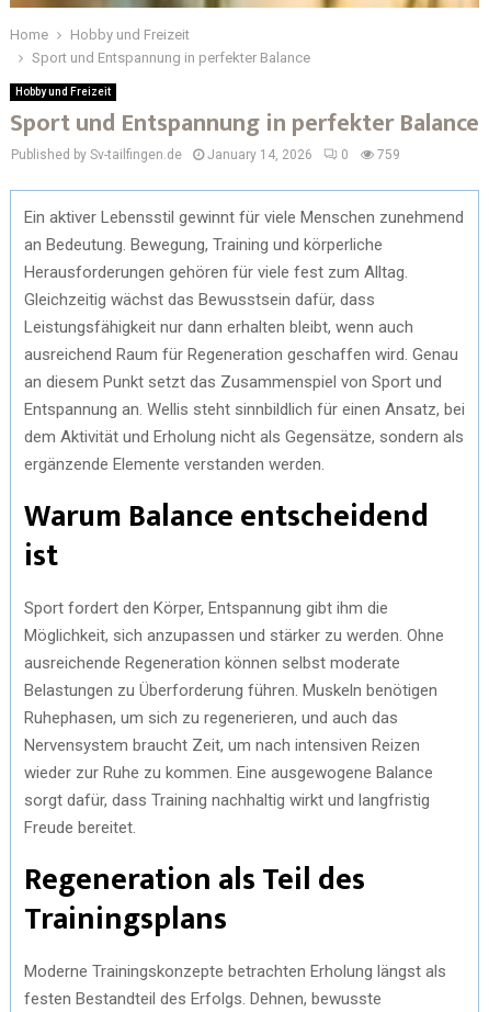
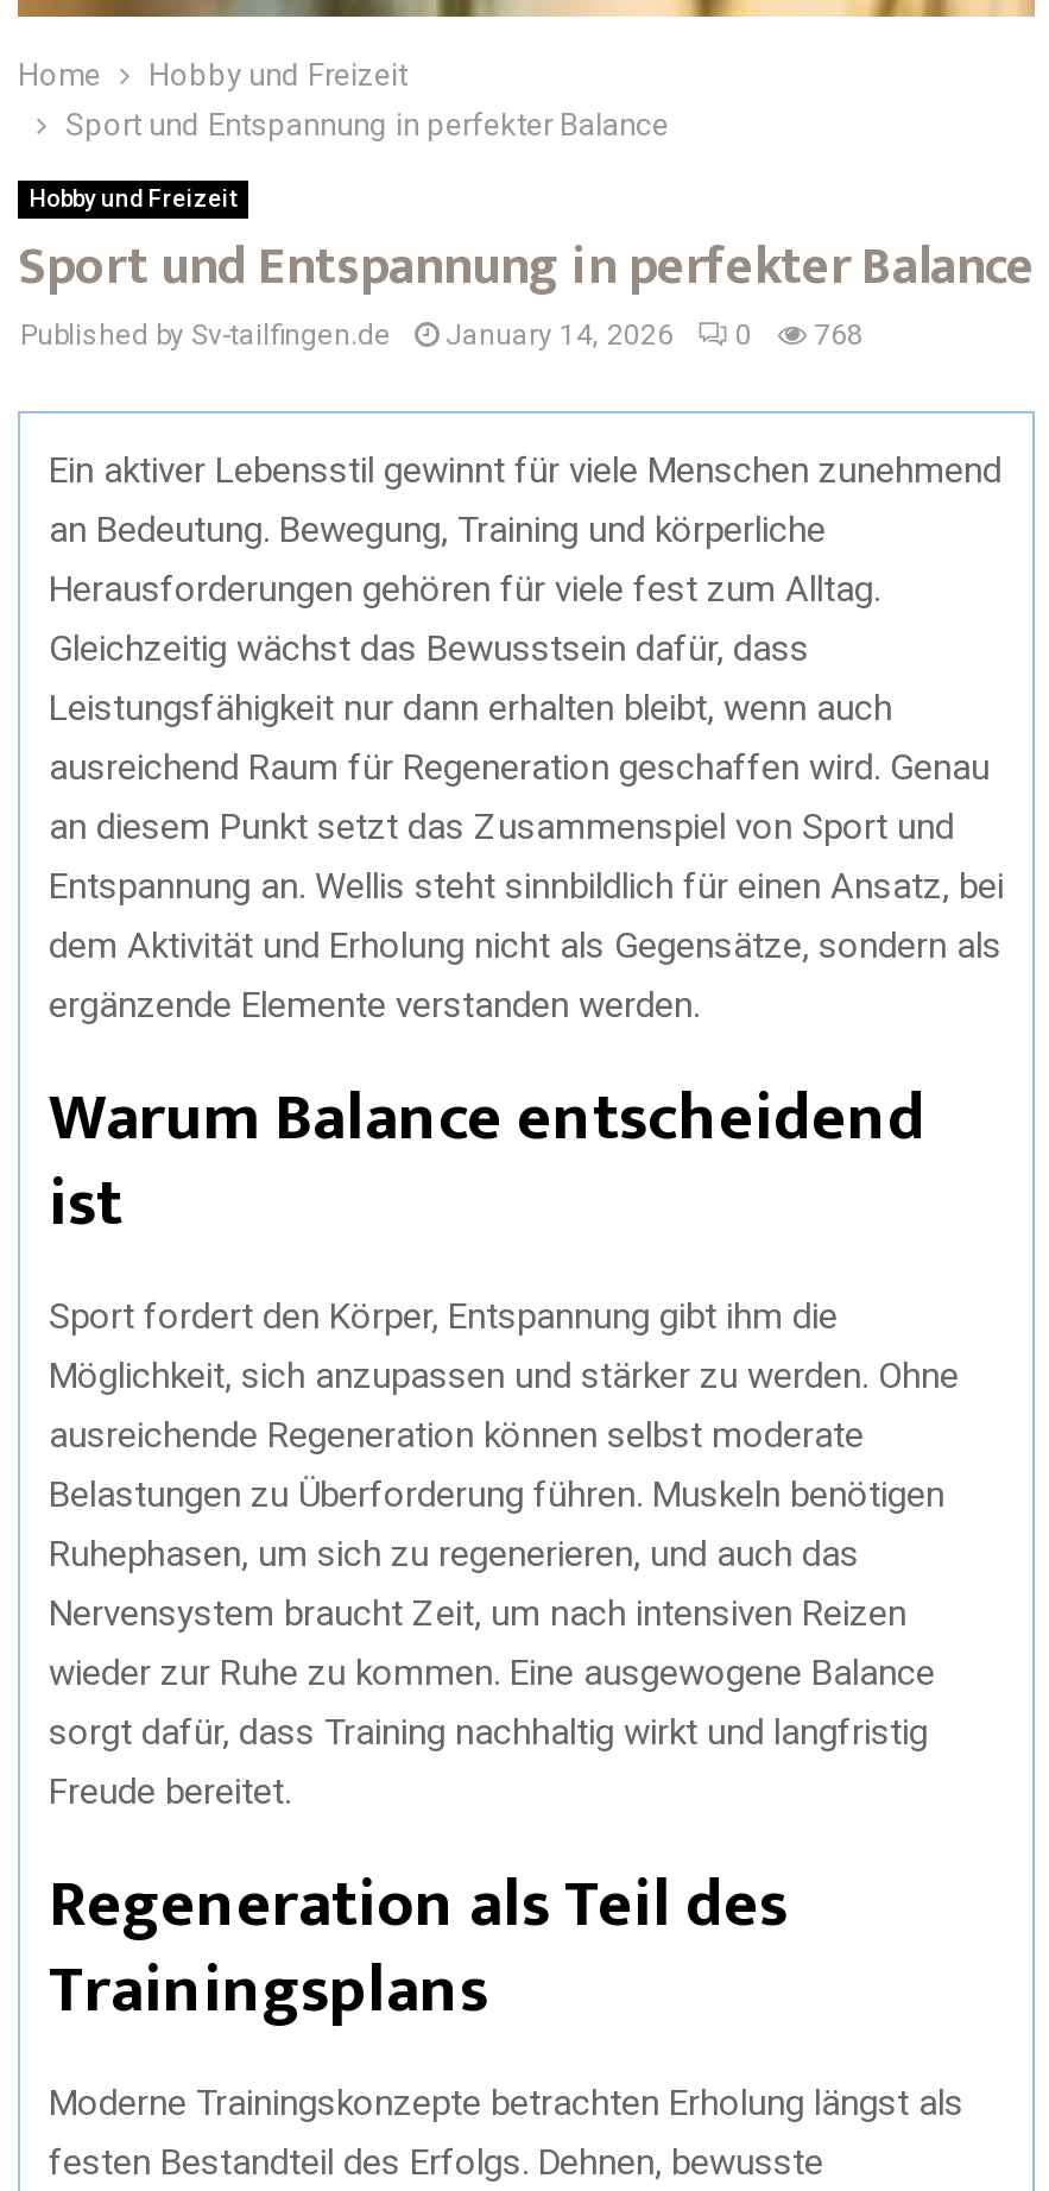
- Published by Sv-tailfingen.de January 14, 2026 0 759
+ Published by Sv-tailfingen.de January 14, 2026 0 768
